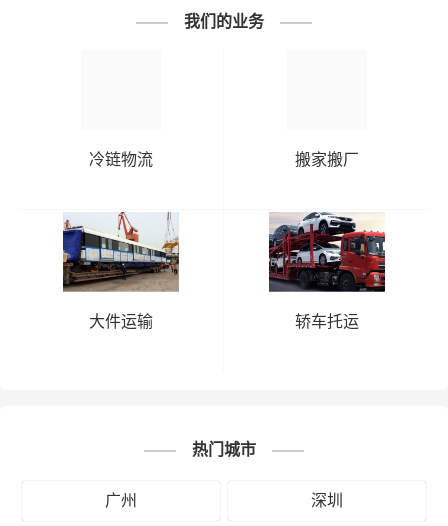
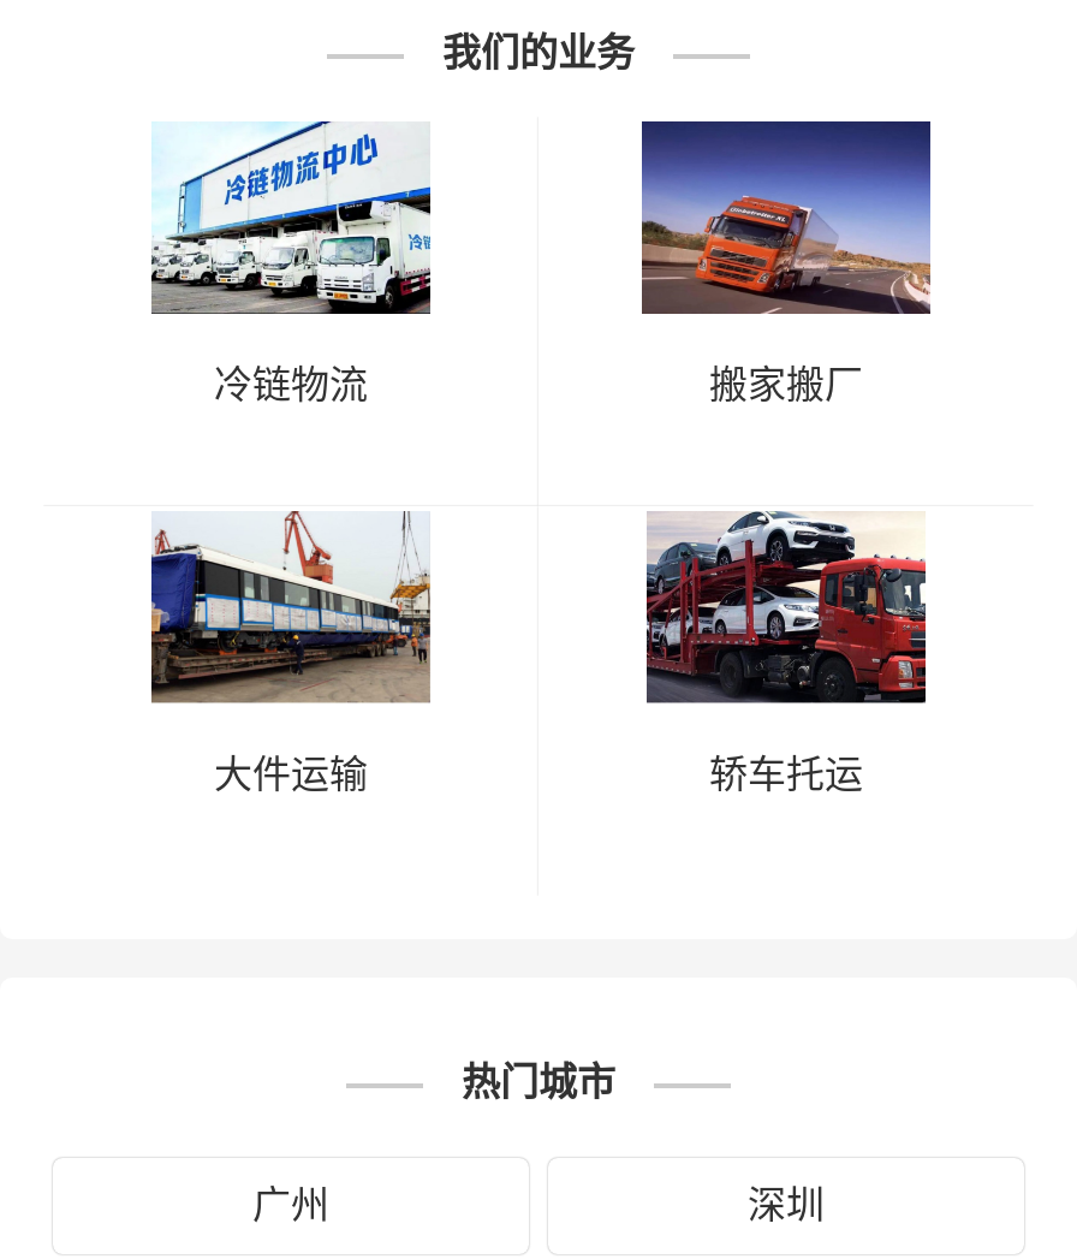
+ [image]

+ [image]
